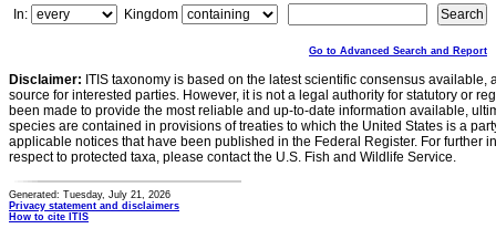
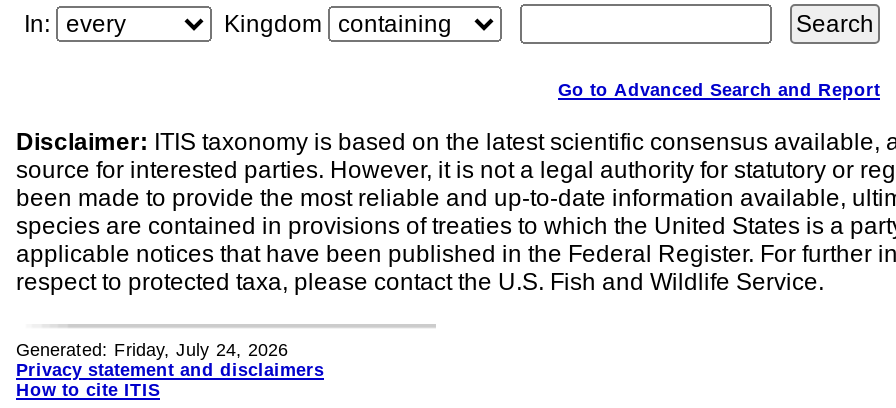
- Generated: Tuesday, July 21, 2026
+ Generated: Friday, July 24, 2026
